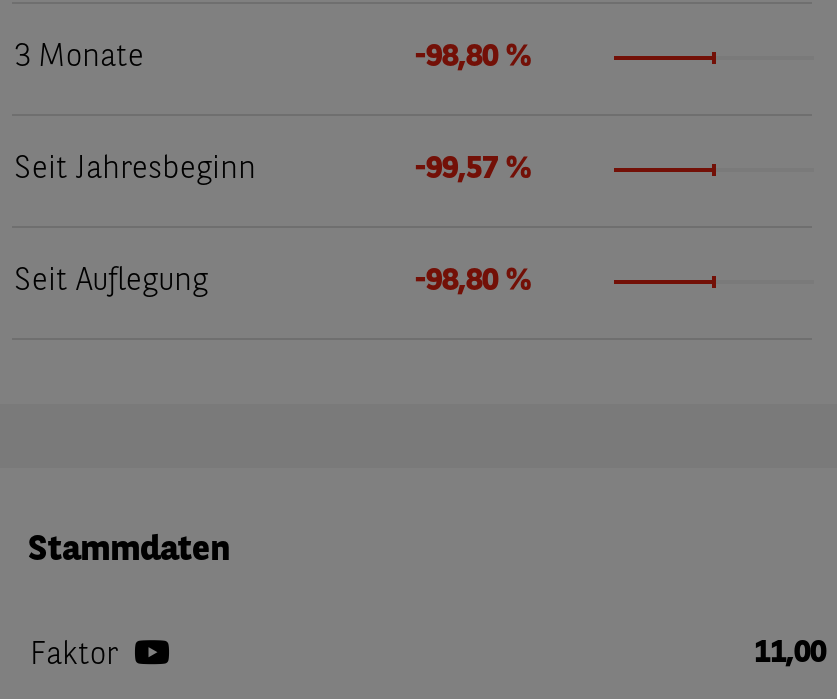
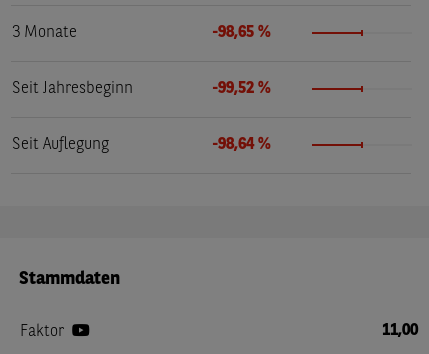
- -98,80 %
+ -98,65 %

- -99,57 %
+ -99,52 %

- -98,80 %
+ -98,64 %
